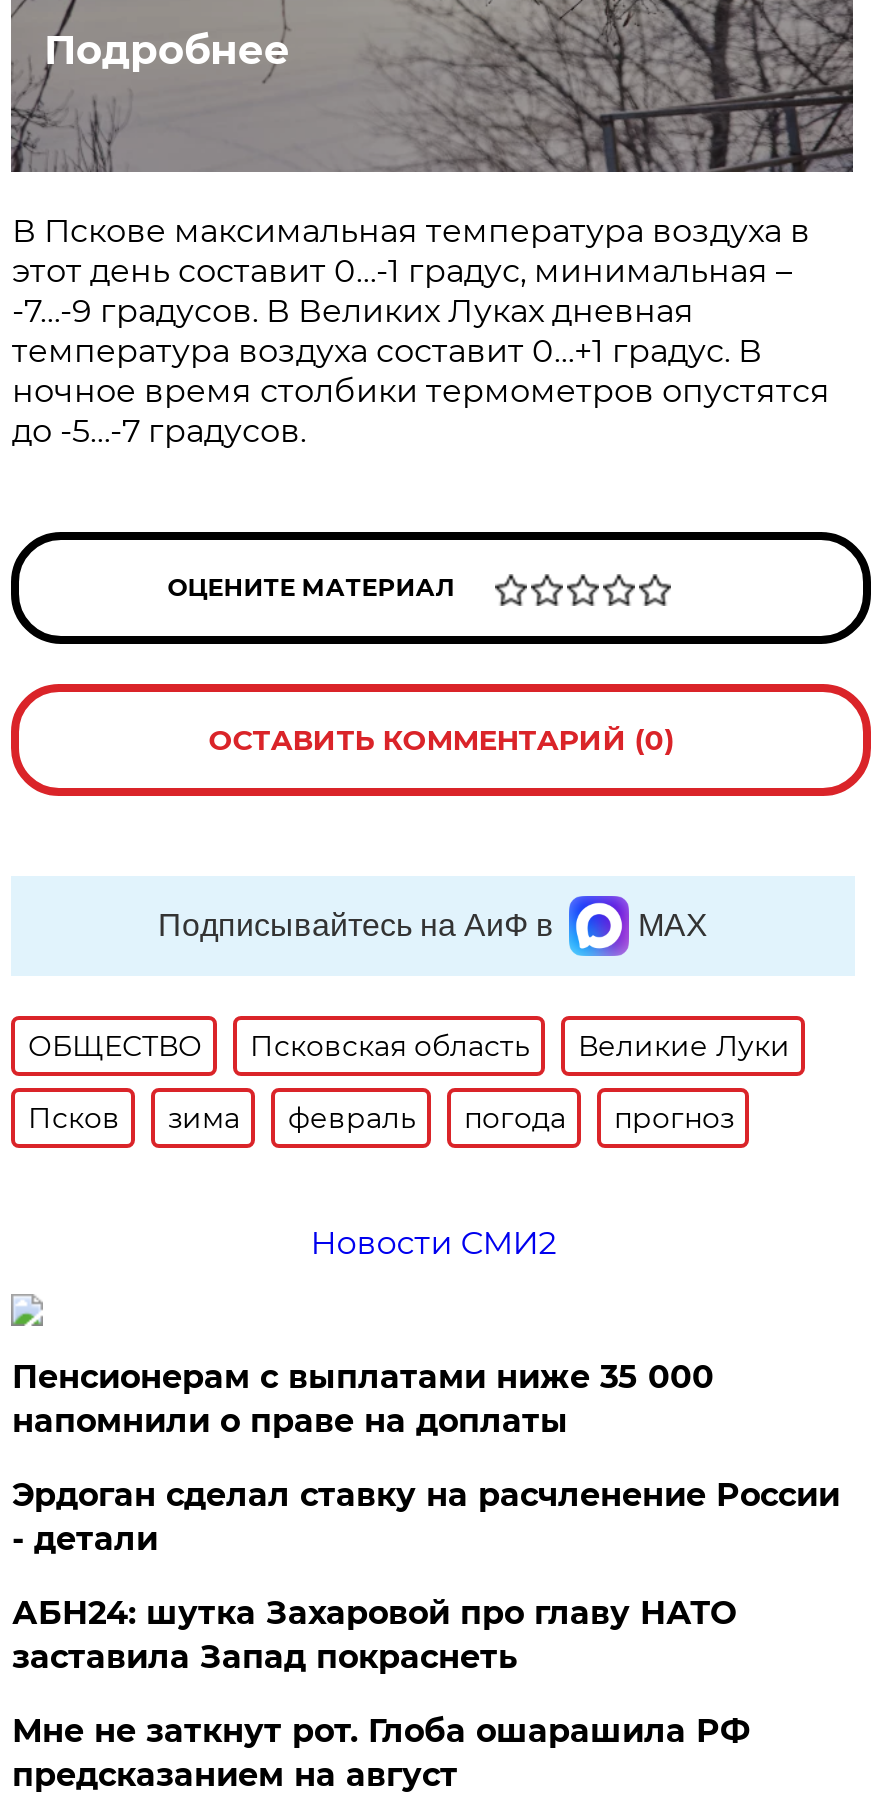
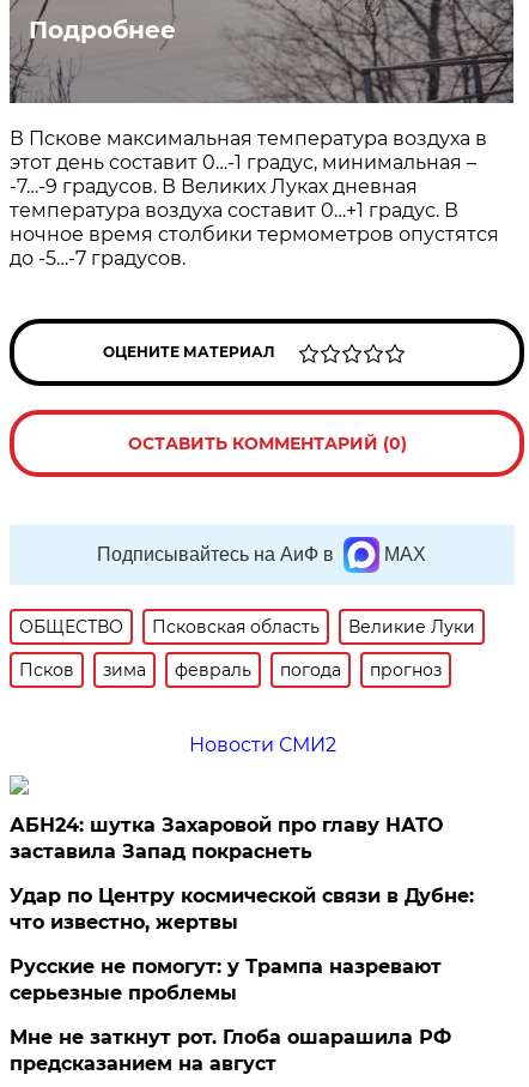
- Пенсионерам с выплатами ниже 35 000
- напомнили о праве на доплаты
- Эрдоган сделал ставку на расчленение России
- - детали

moved up: АБН24: шутка Захаровой про главу НАТО | заставила Запад покраснеть

+ Удар по Центру космической связи в Дубне:
+ что известно, жертвы
+ Русские не помогут: у Трампа назревают
+ серьезные проблемы
